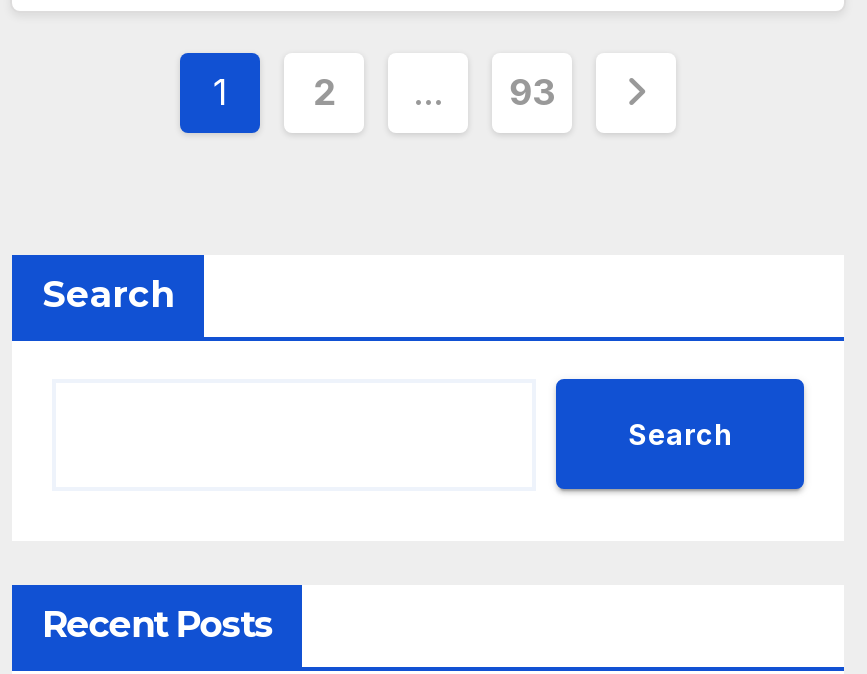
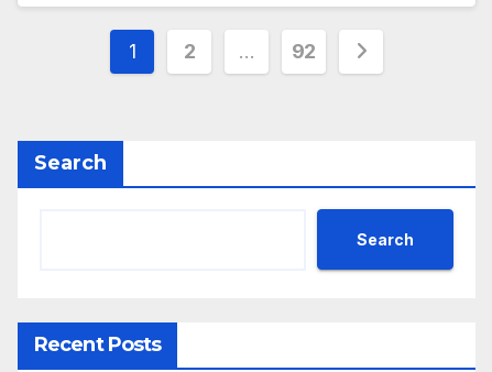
- 93
+ 92
